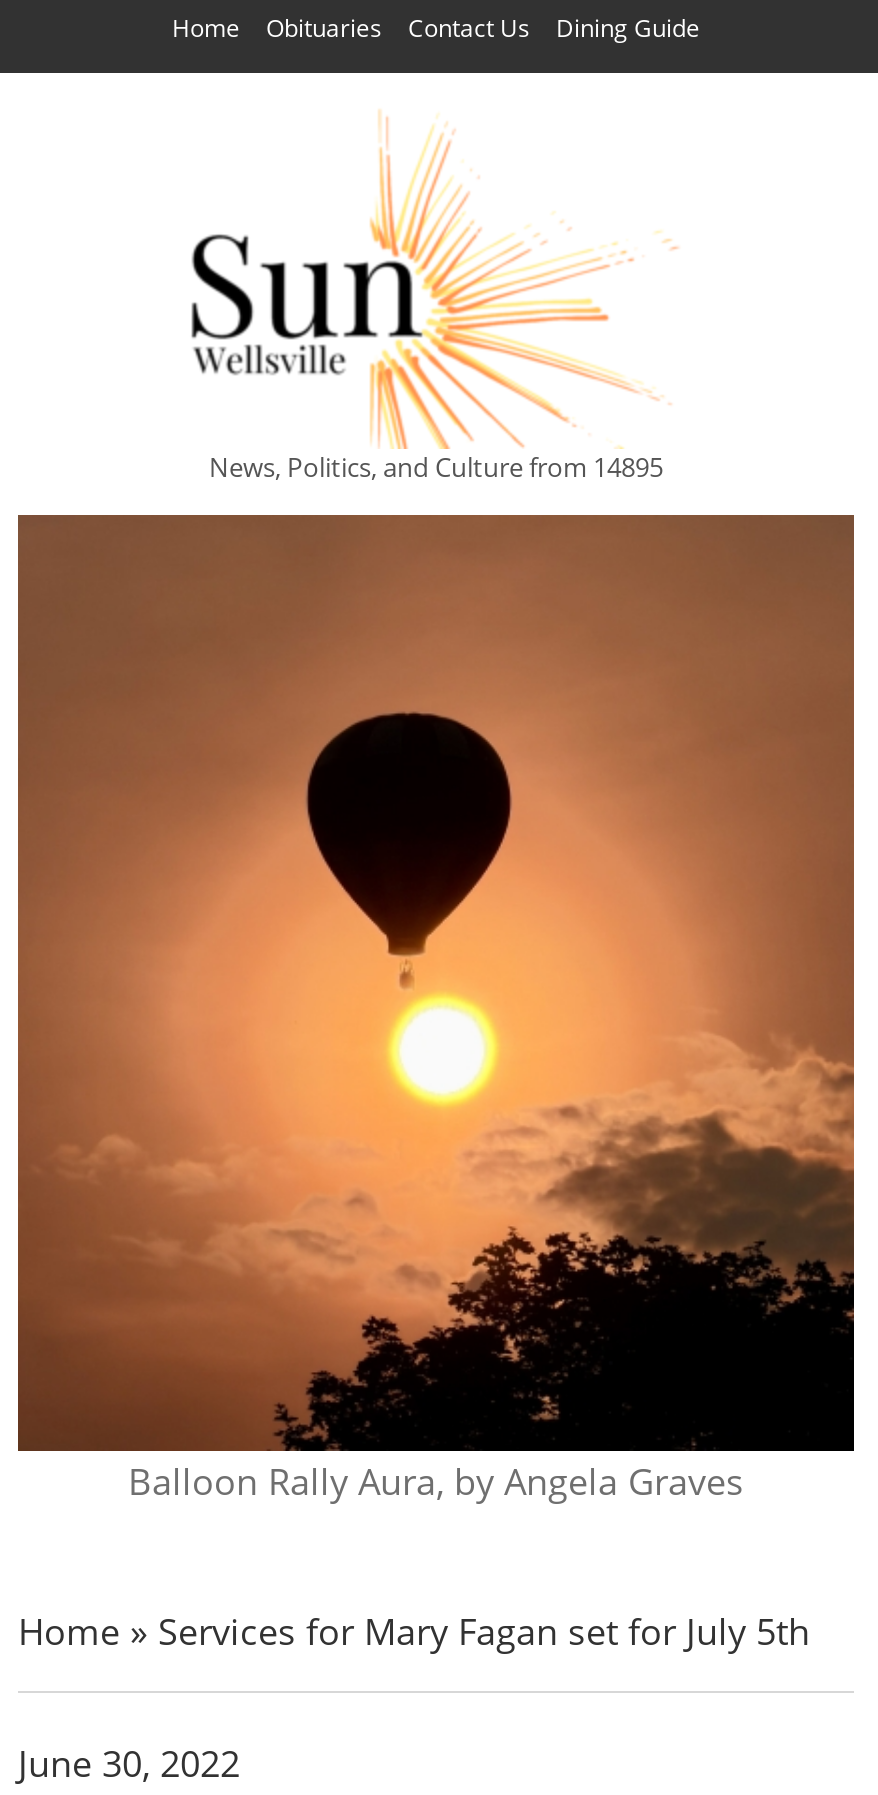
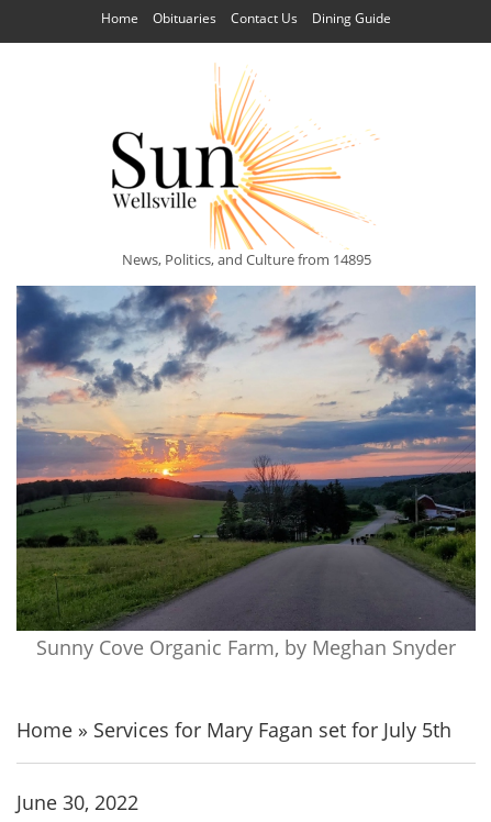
- [image]
- Balloon Rally Aura, by Angela Graves
+ [image]
+ Sunny Cove Organic Farm, by Meghan Snyder
